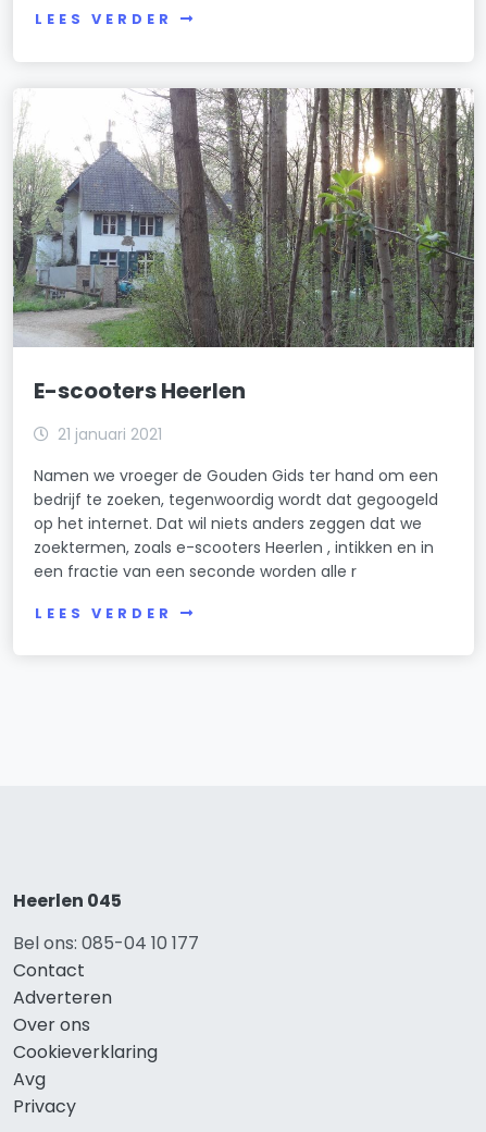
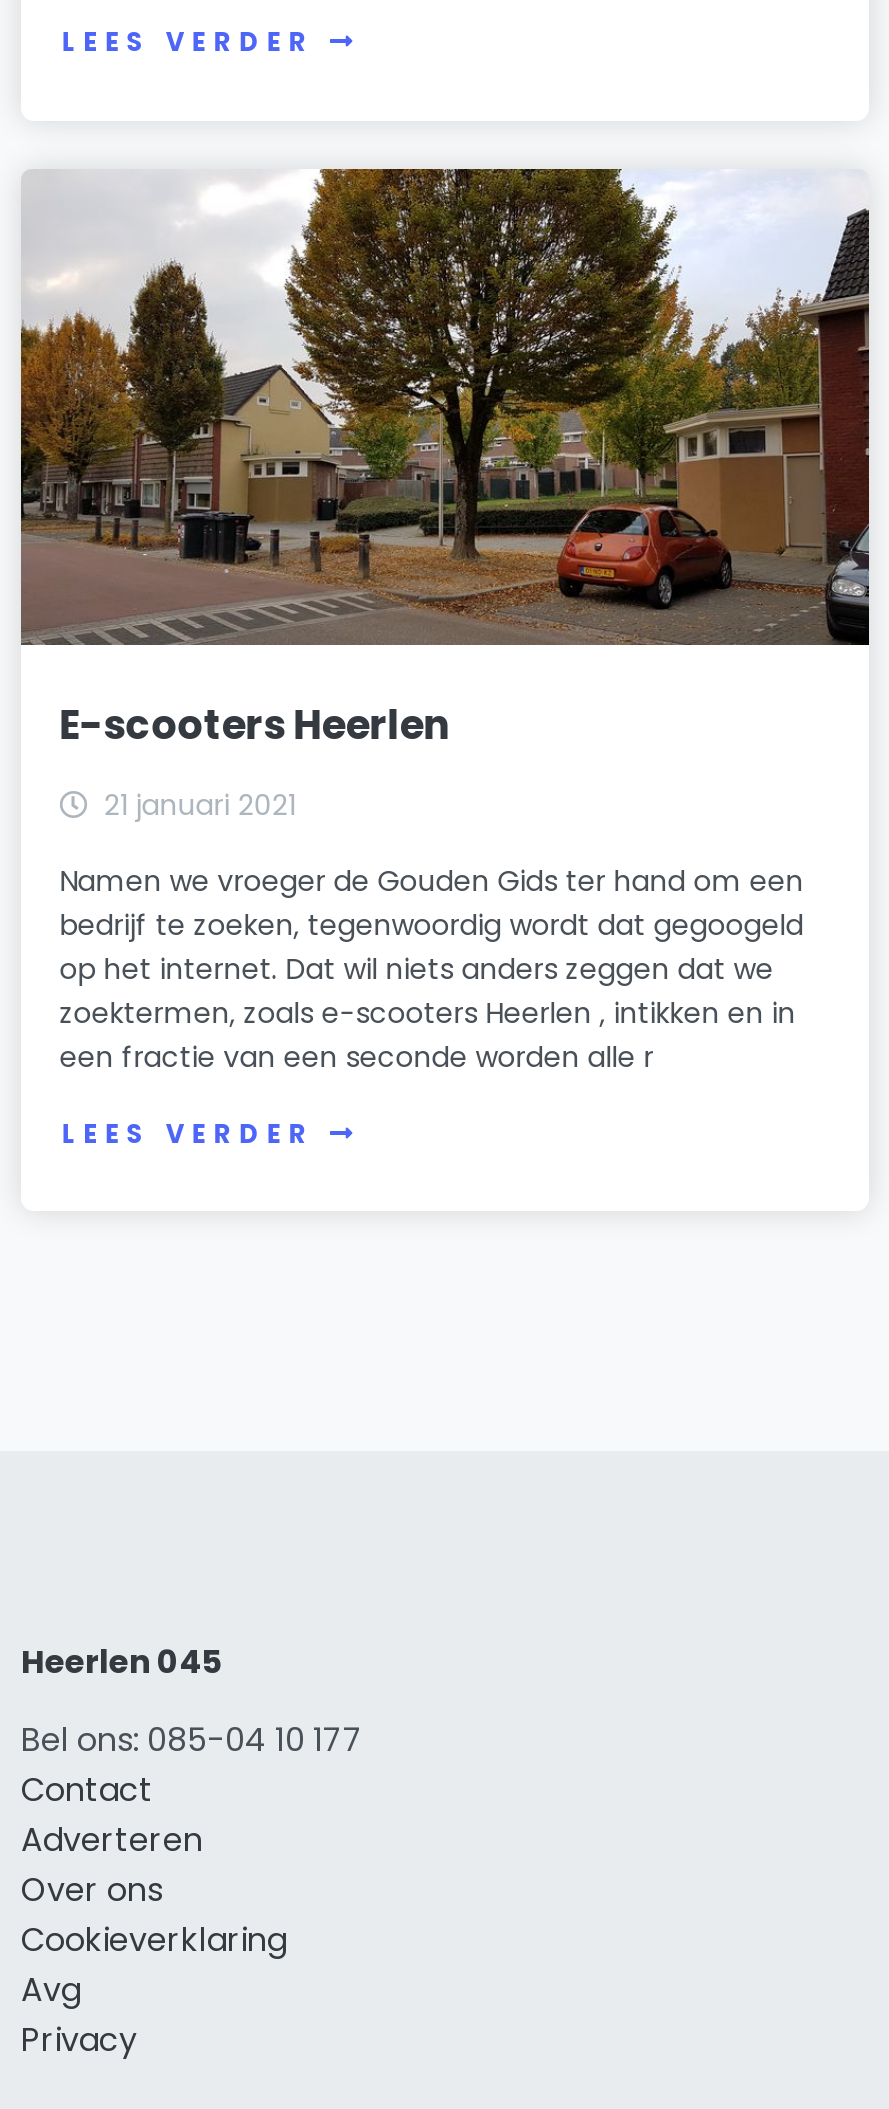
- [image]
+ [image]
